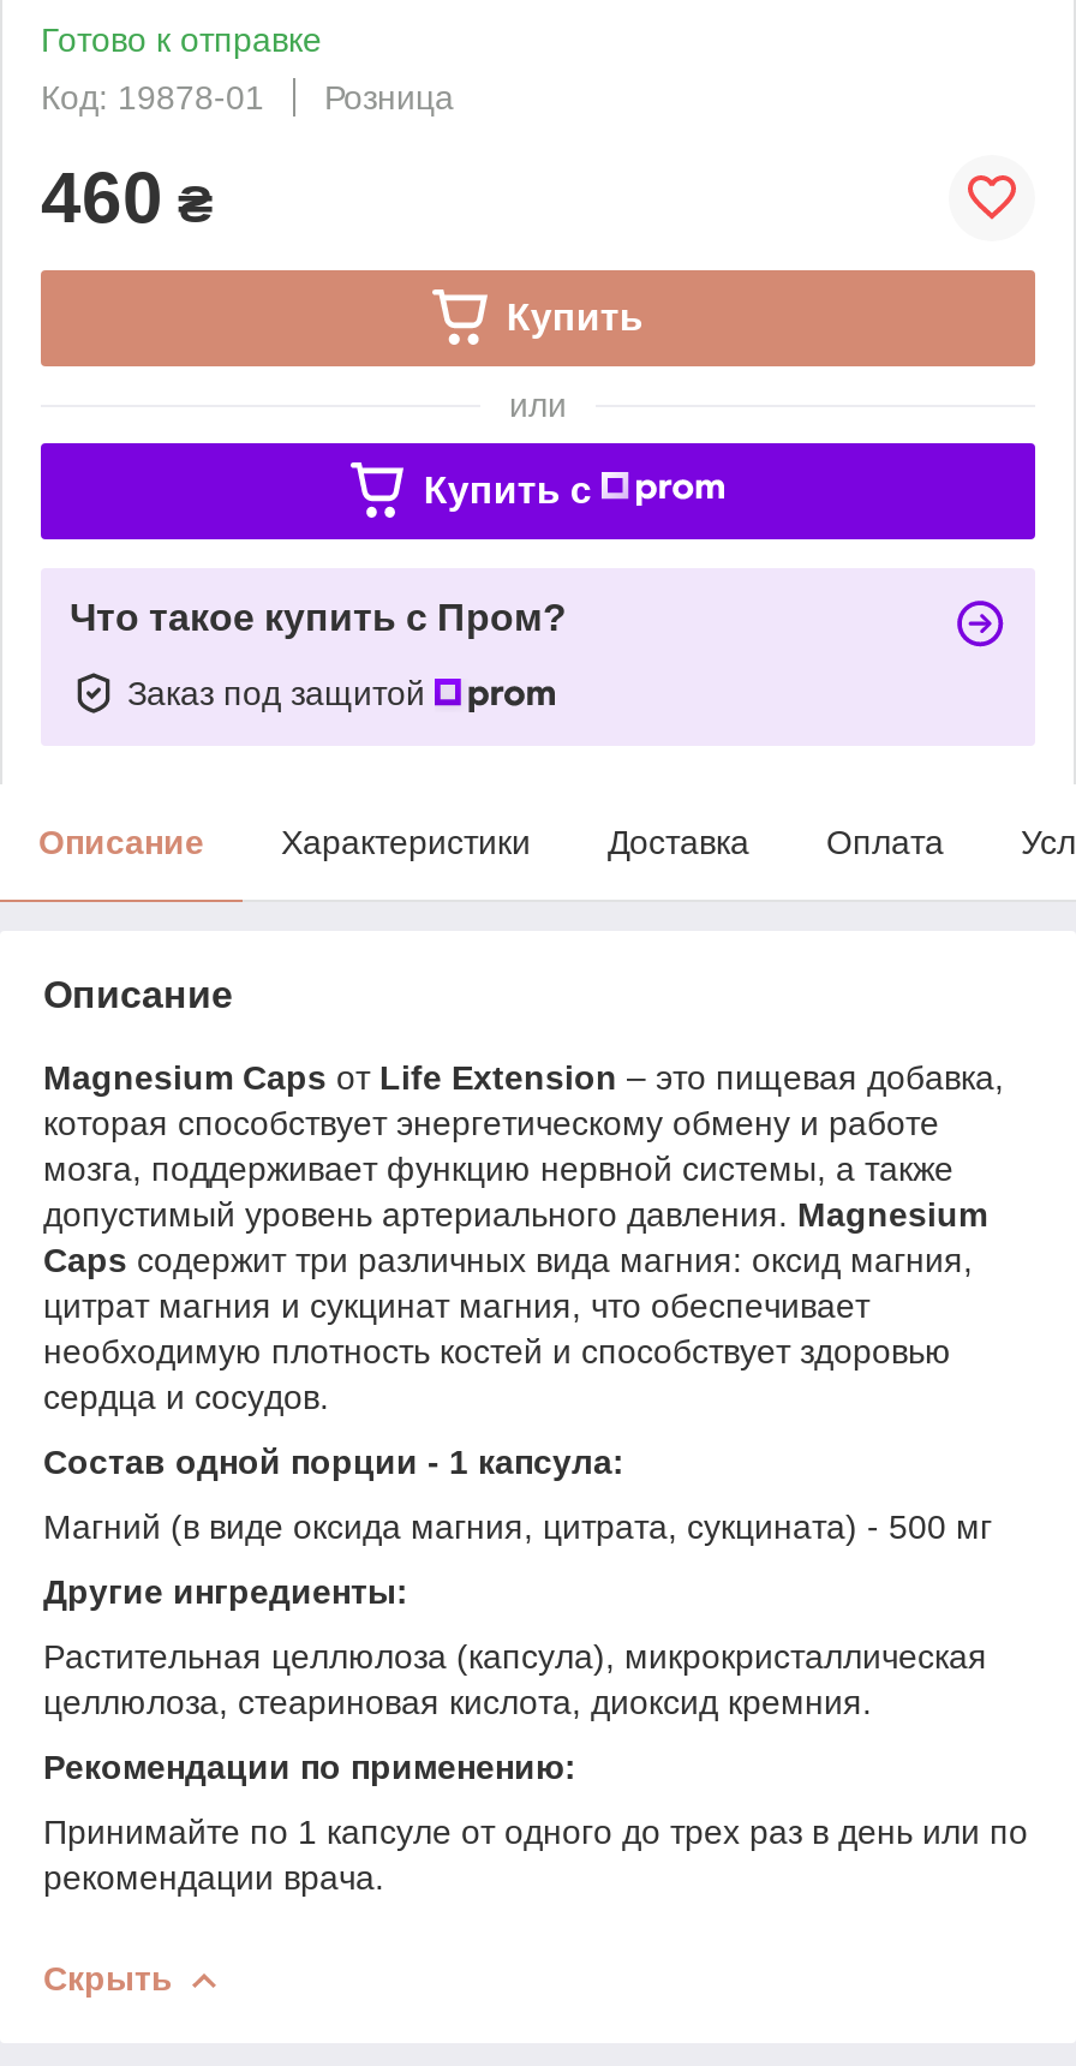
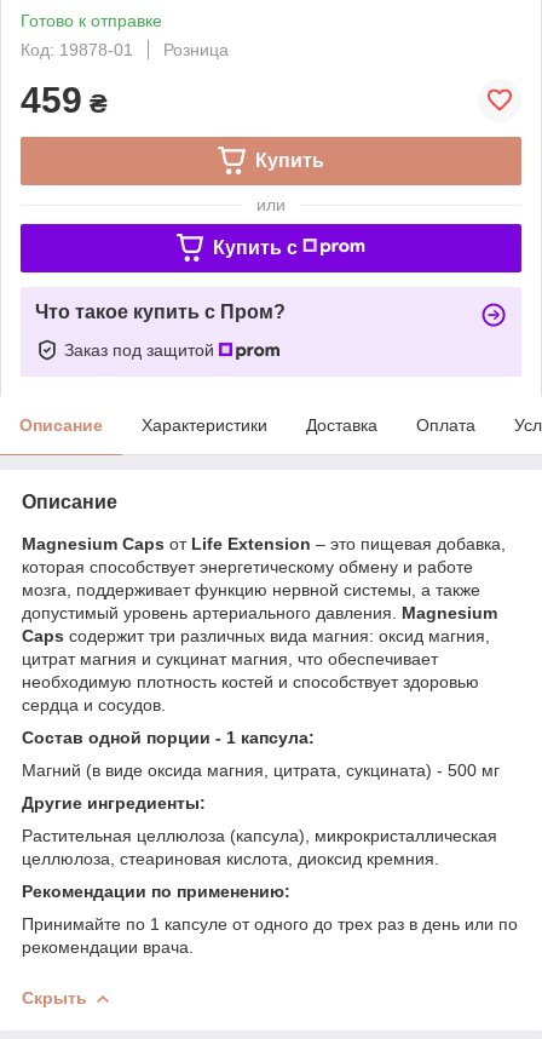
- 460 ₴
+ 459 ₴
